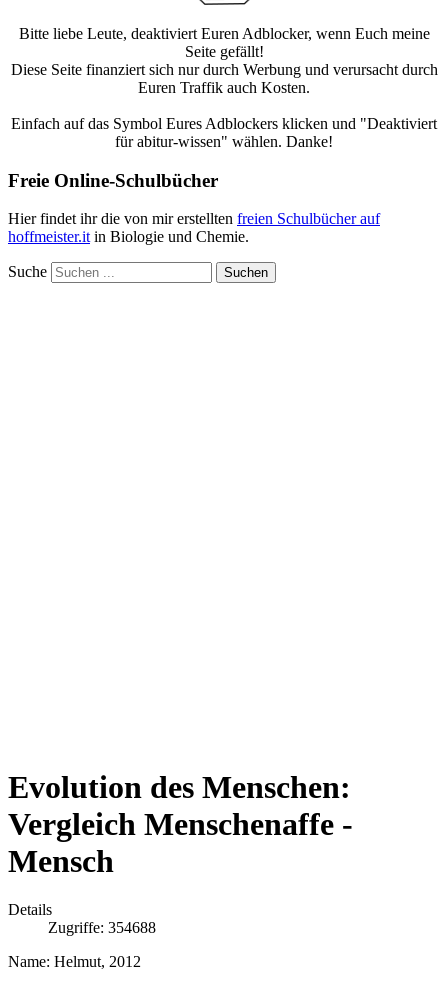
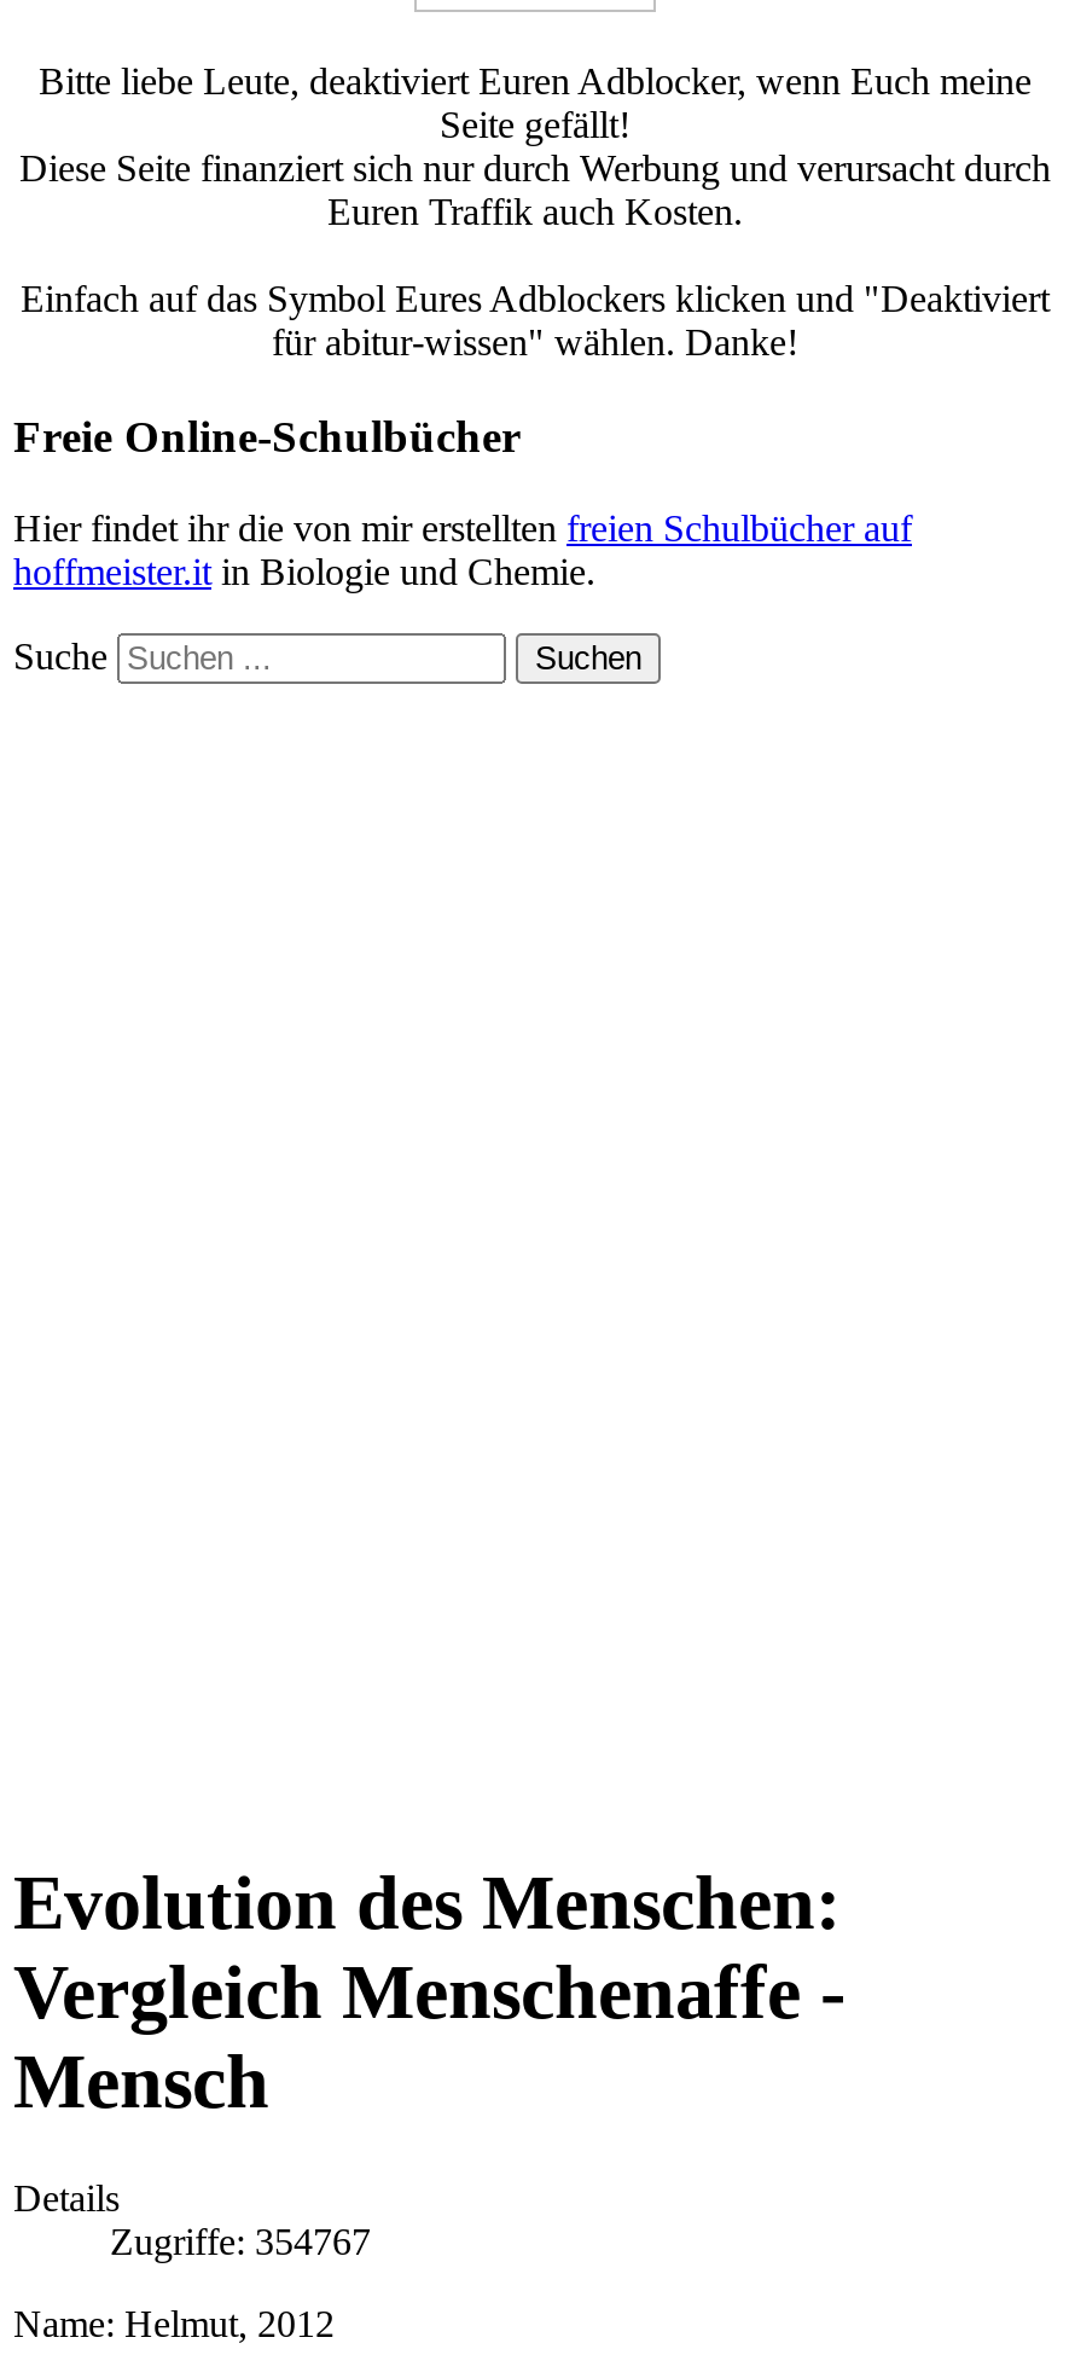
- Zugriffe: 354688
+ Zugriffe: 354767
